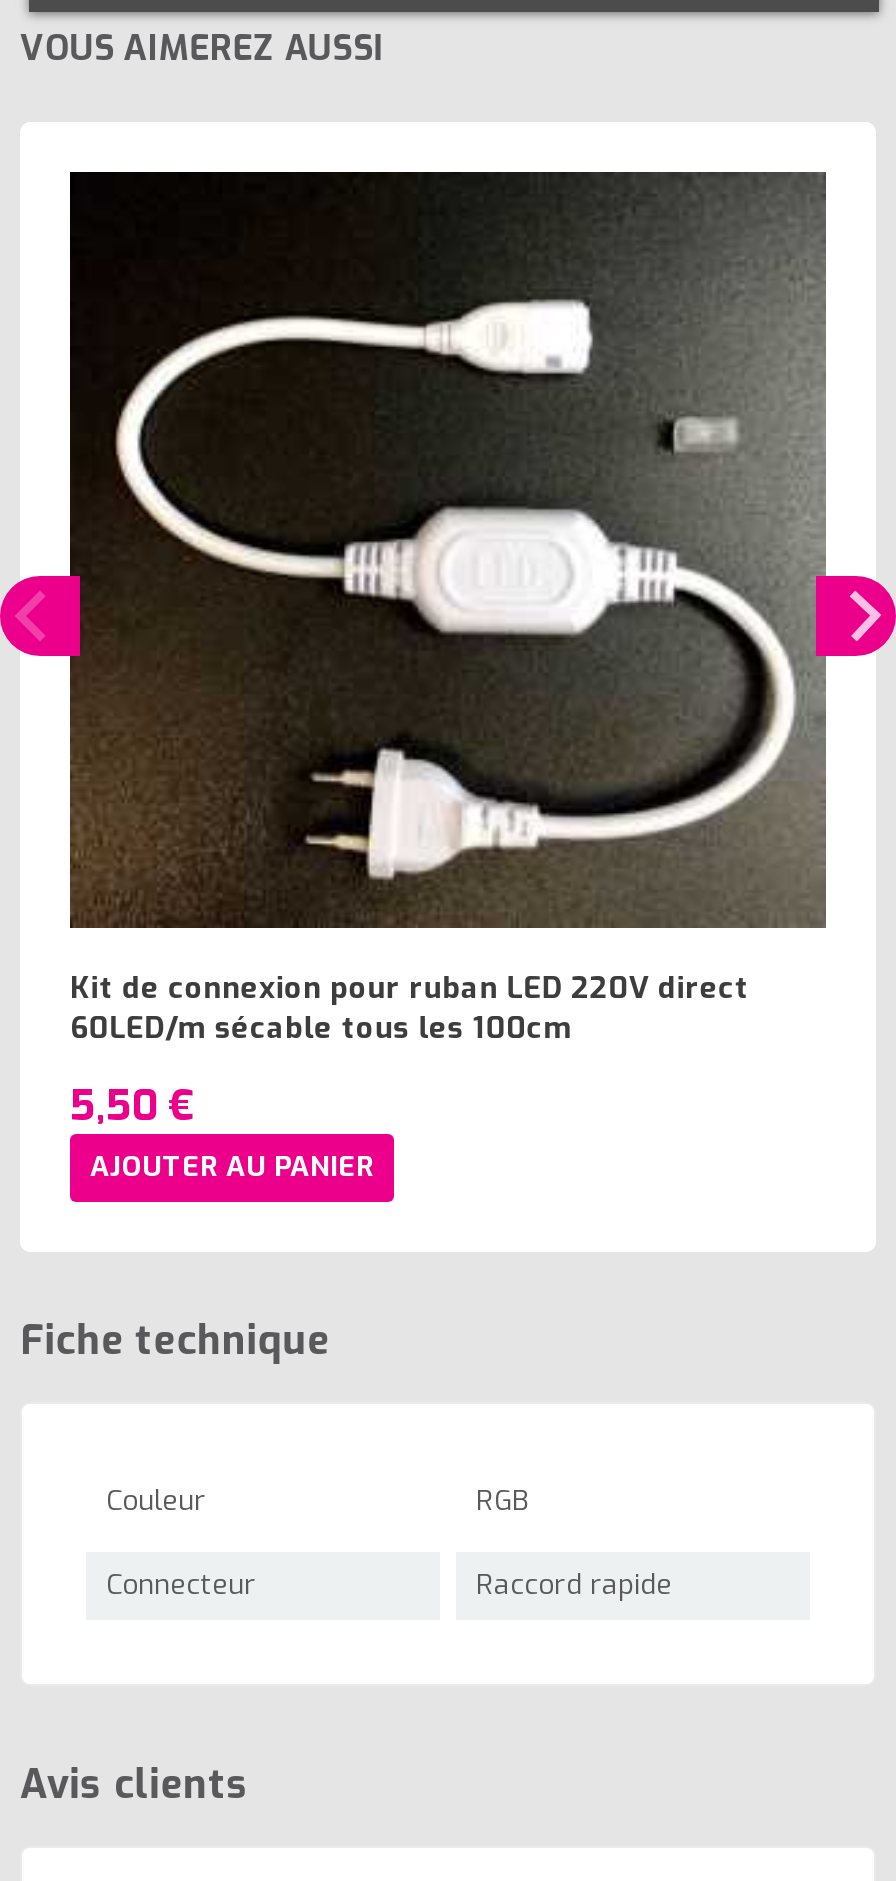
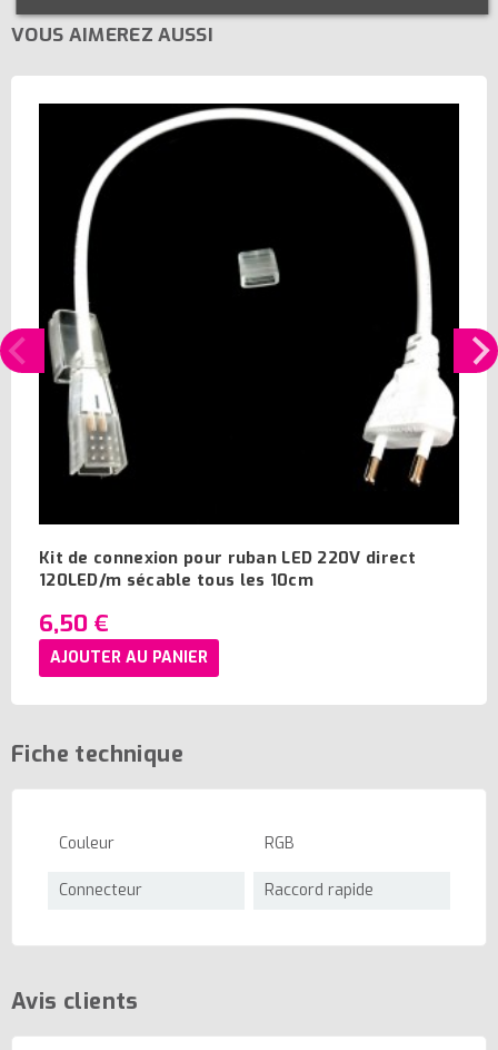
- [image]
- 60LED/m sécable tous les 100cm
+ [image]
+ 120LED/m sécable tous les 10cm

- 5,50 €
+ 6,50 €
